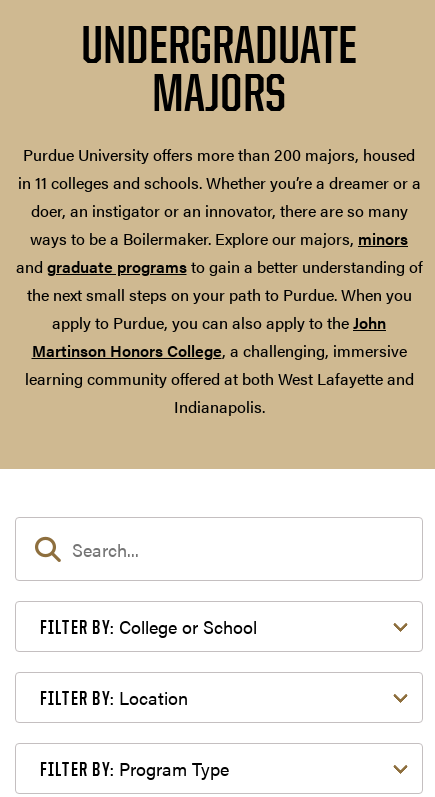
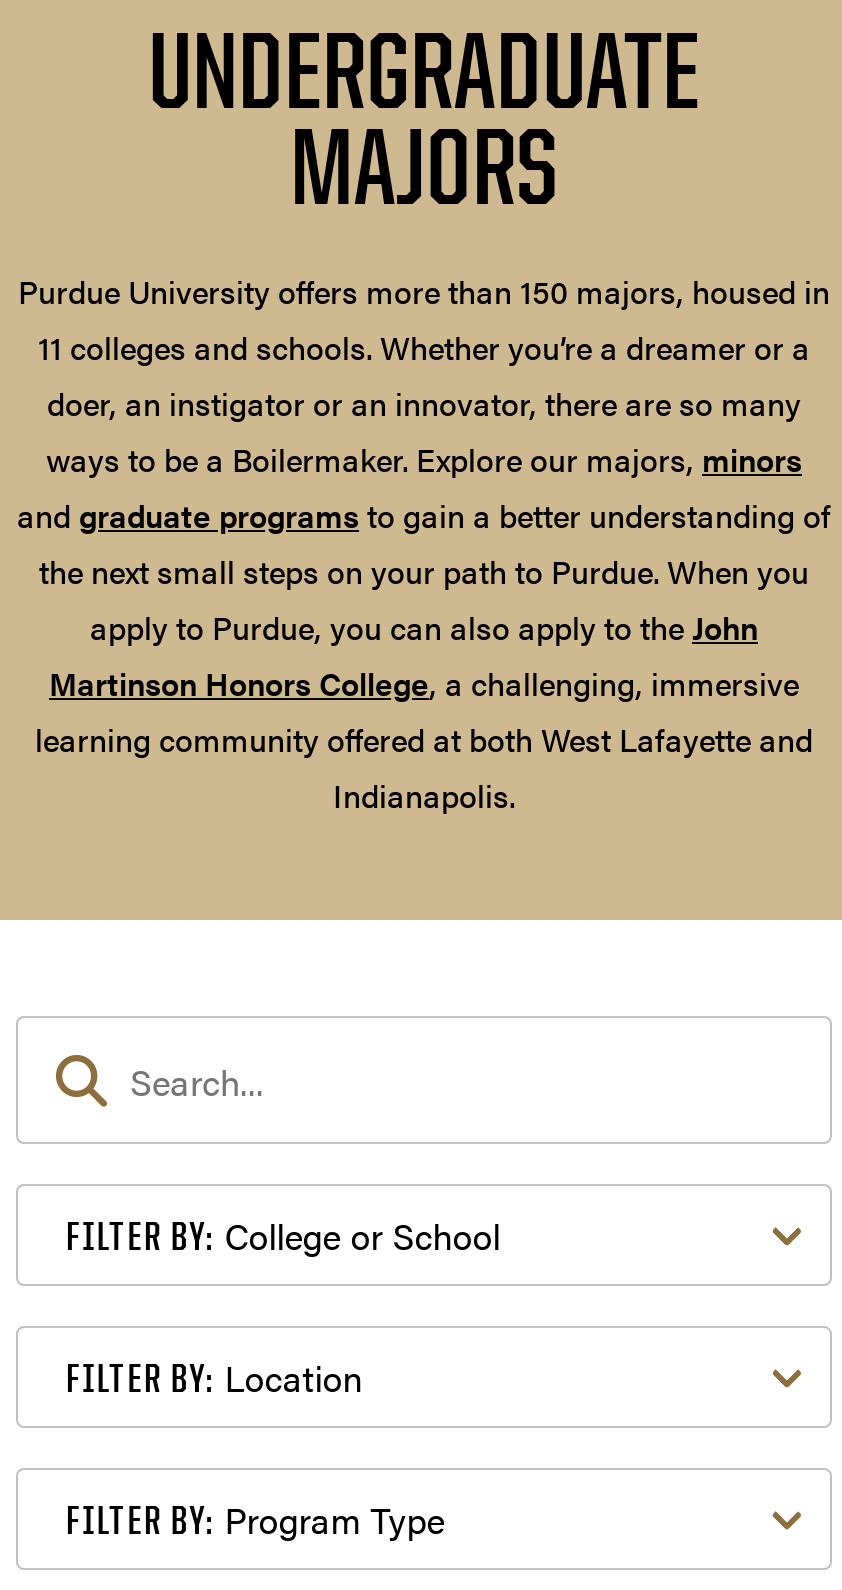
- Purdue University offers more than 200 majors, housed
- in 11 colleges and schools. Whether you’re a dreamer or a
+ Purdue University offers more than 150 majors, housed in
+ 11 colleges and schools. Whether you’re a dreamer or a
